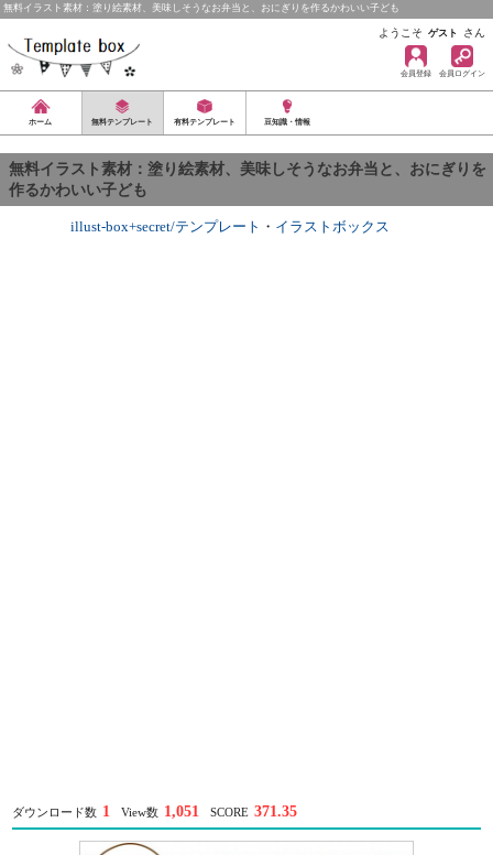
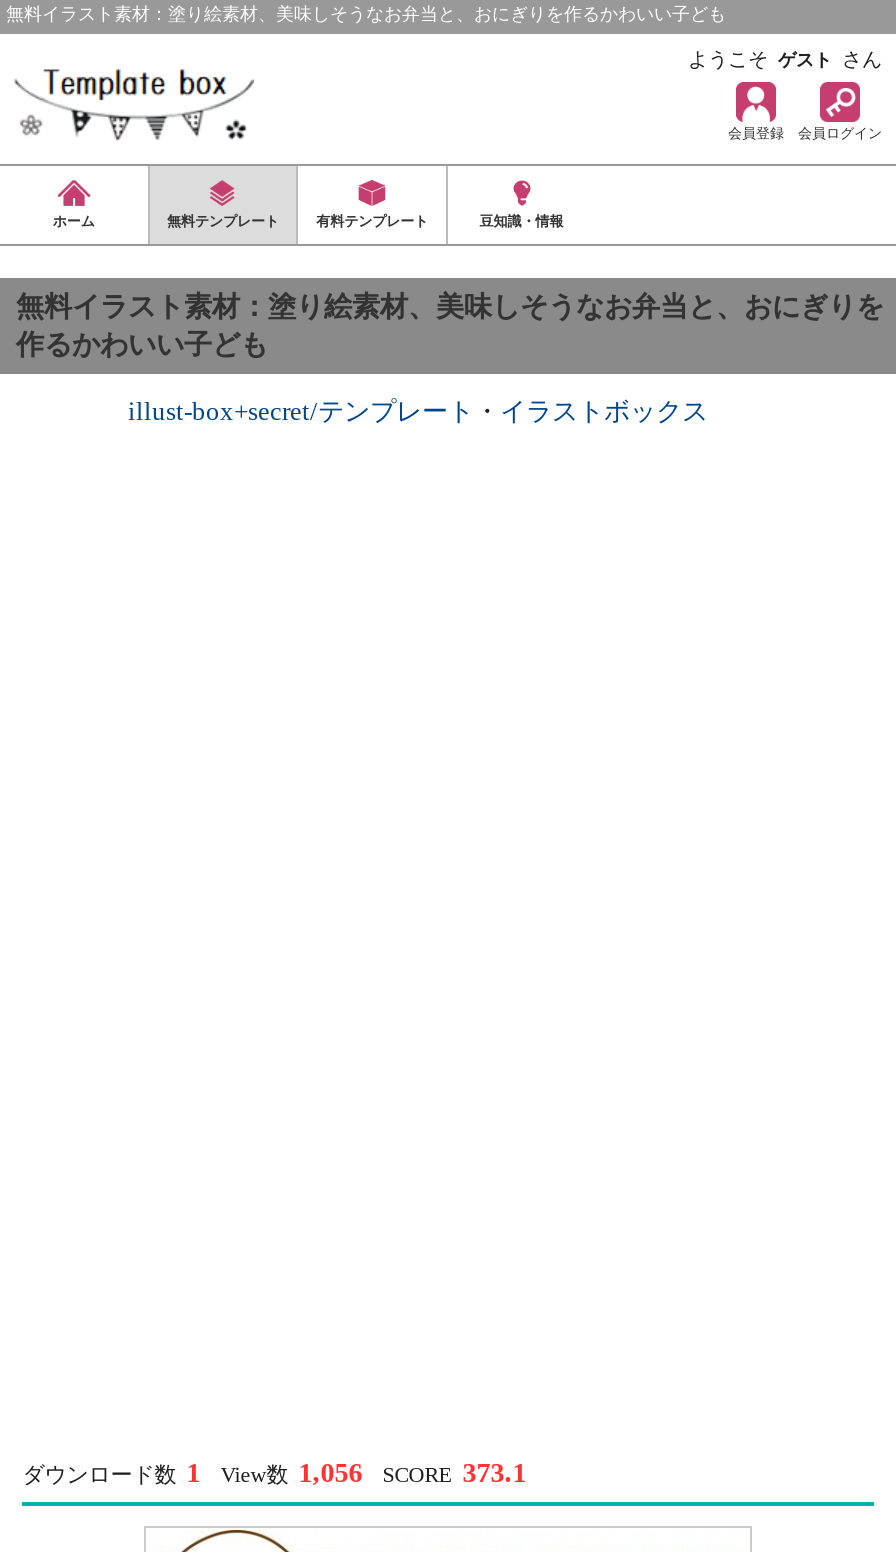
- View数 1,051
+ View数 1,056

- SCORE 371.35
+ SCORE 373.1
